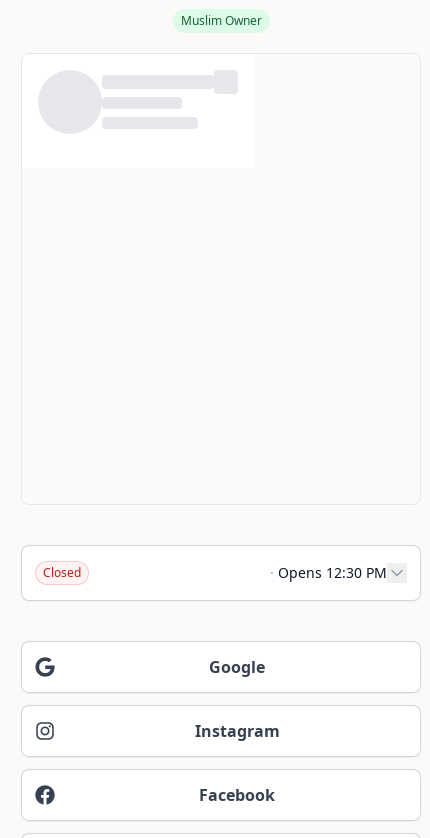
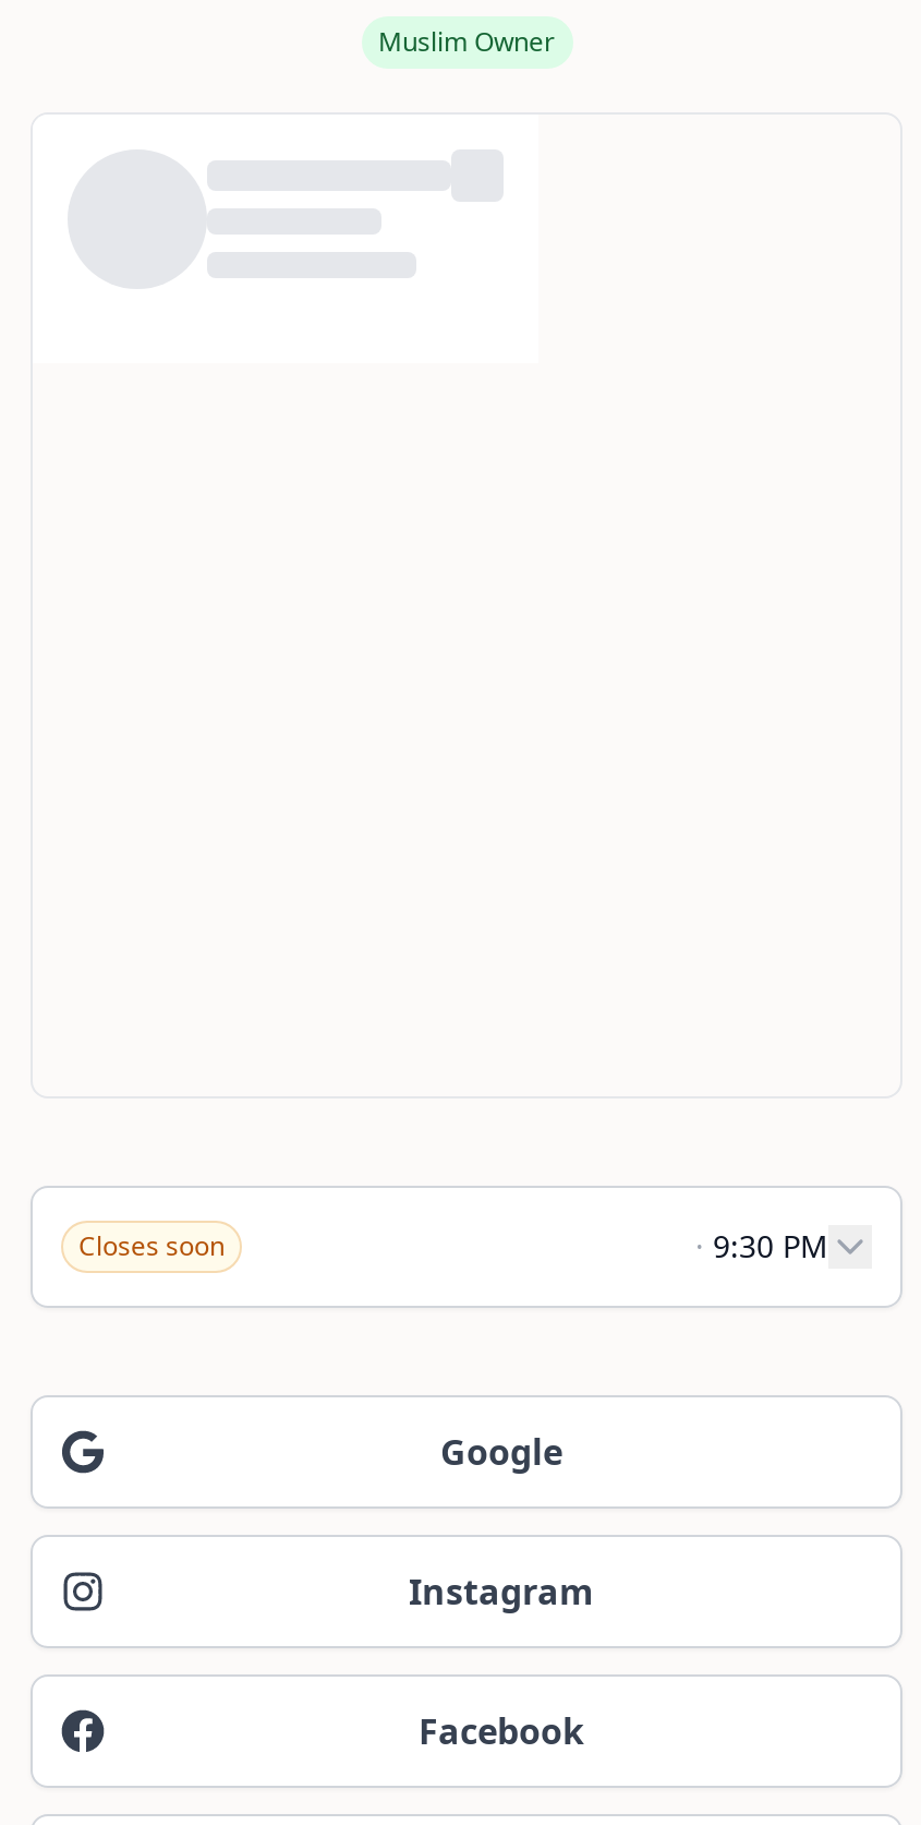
- Closed
- · Opens 12:30 PM
+ Closes soon
+ · 9:30 PM
